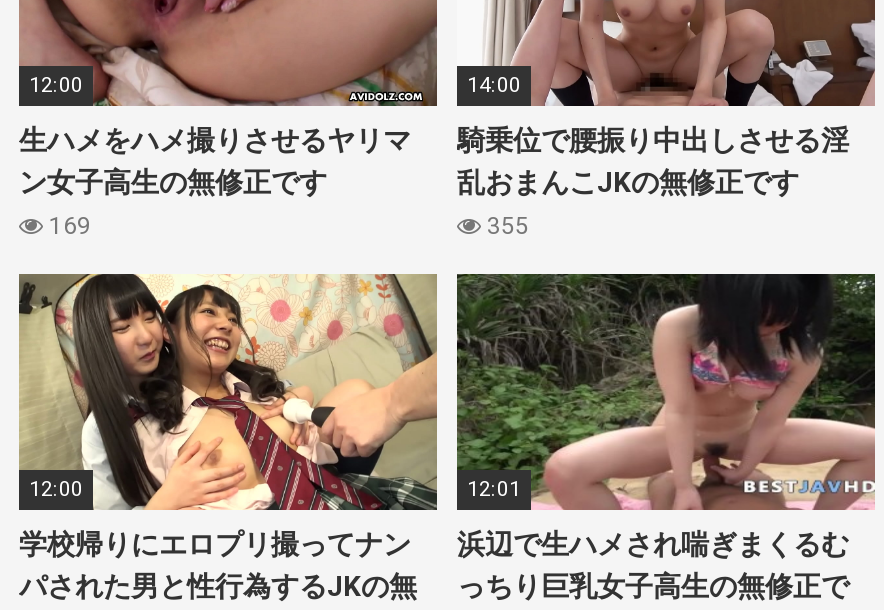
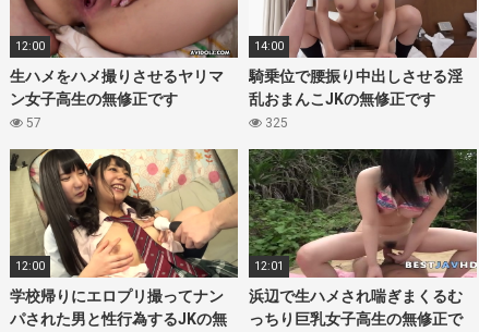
- 169
+ 57

- 355
+ 325
